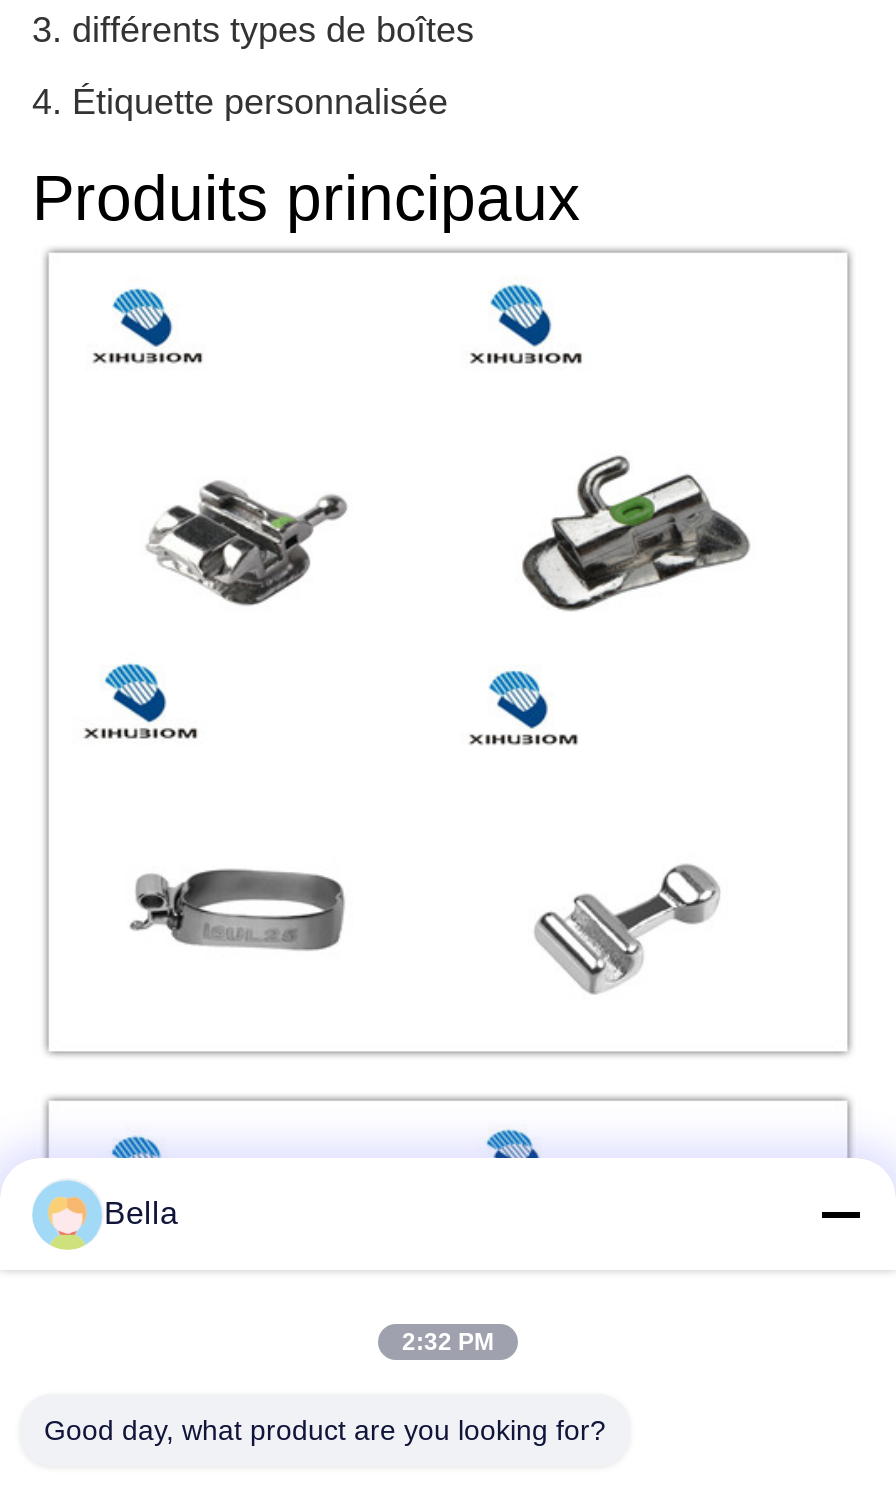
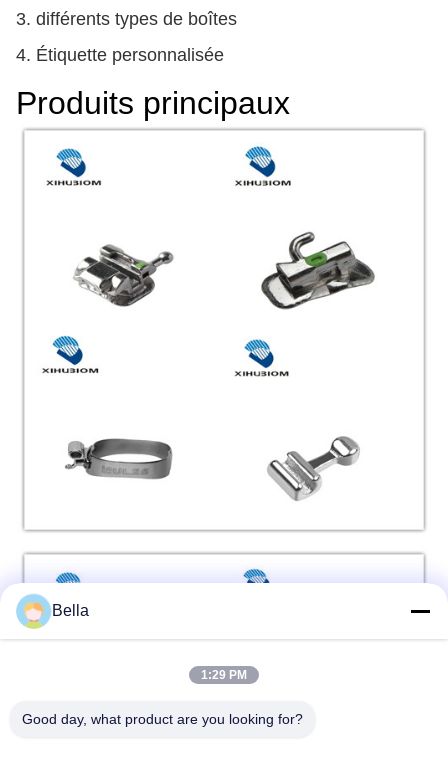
- 2:32 PM
+ 1:29 PM
